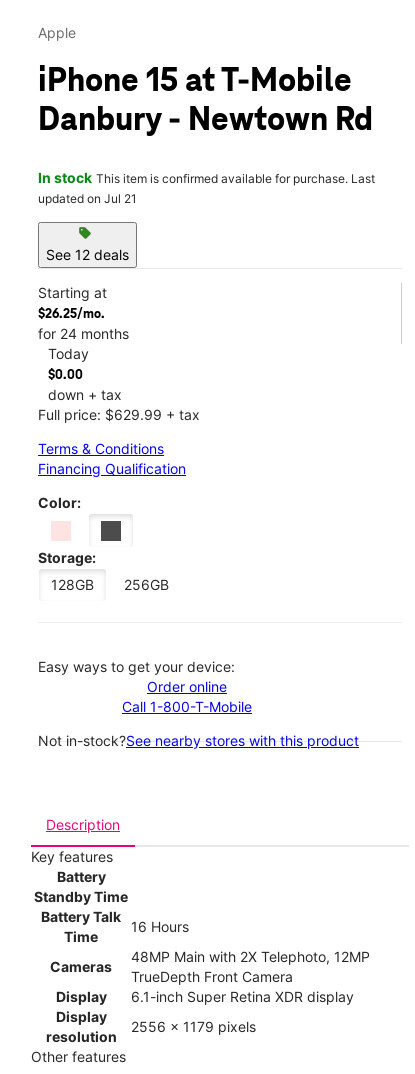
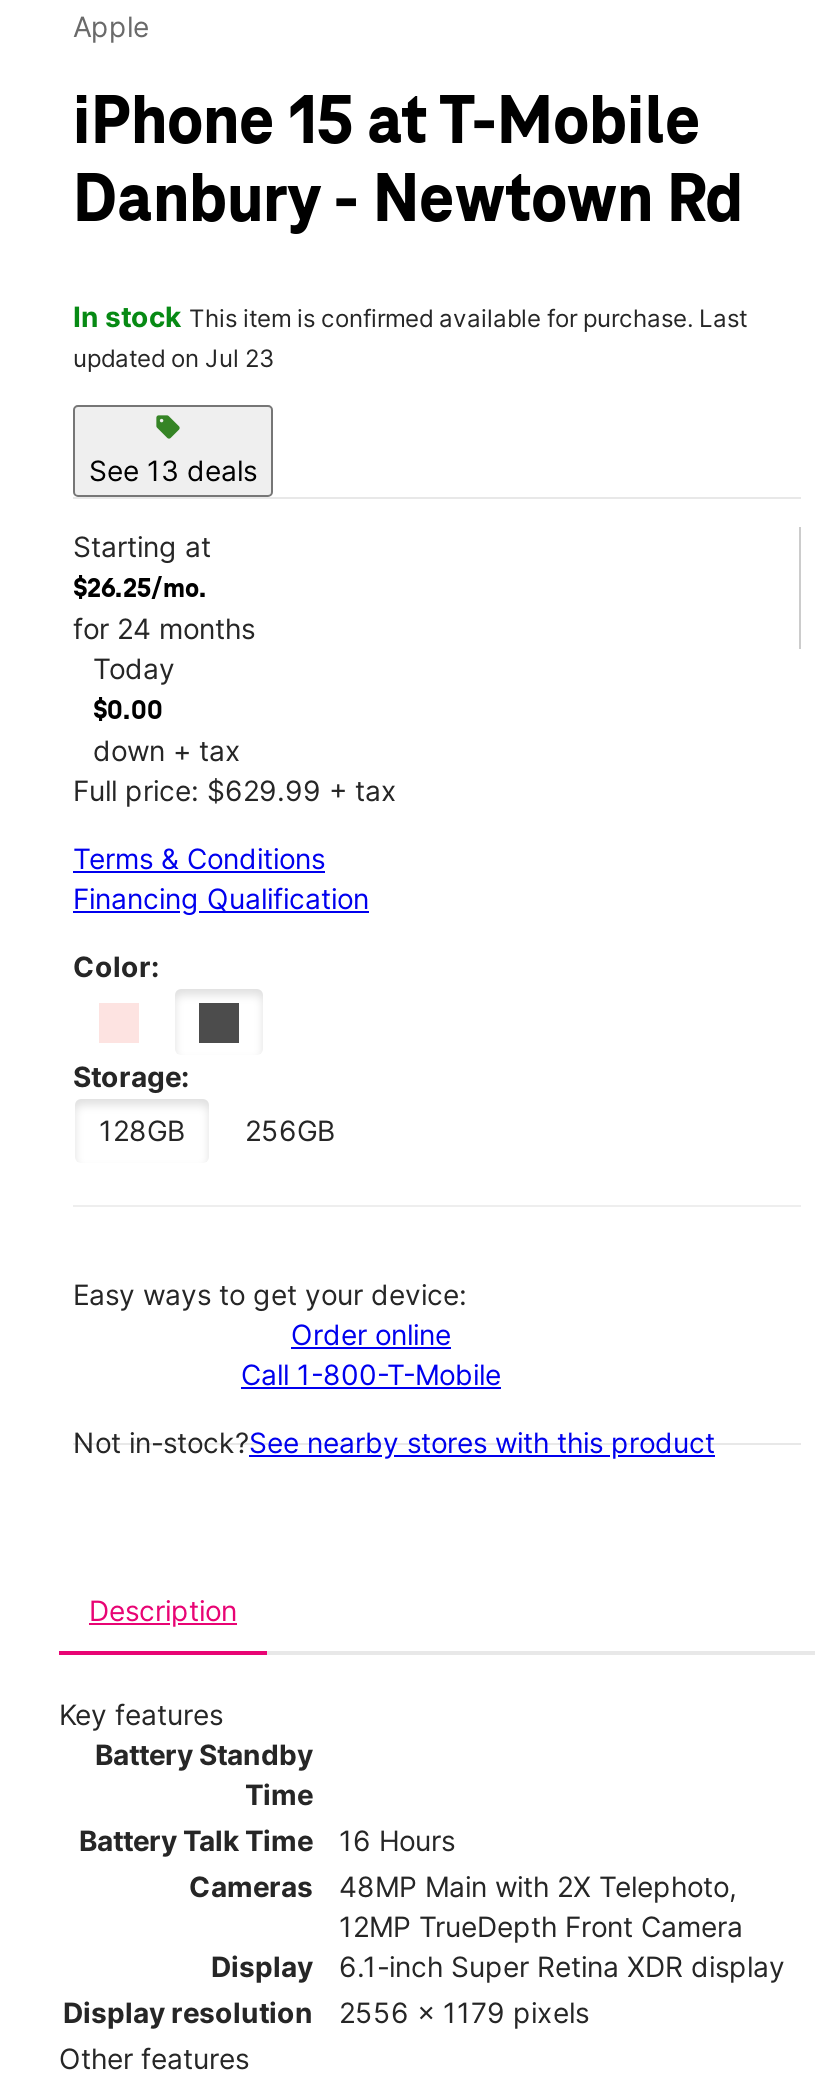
- updated on Jul 21
+ updated on Jul 23

- See 12 deals
+ See 13 deals

moved down: Key features

- Battery
- Standby Time
- Battery Talk
+ Battery Standby

+ Battery Talk Time
